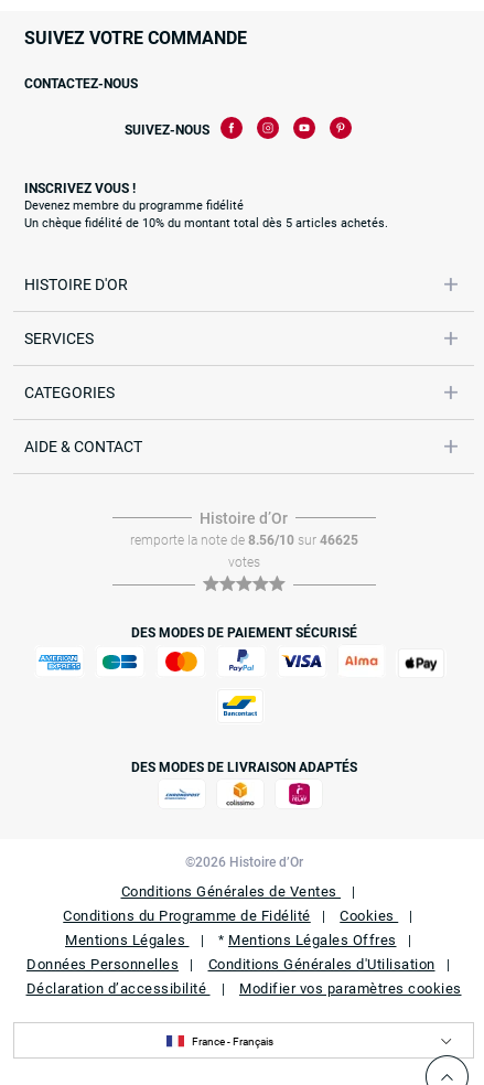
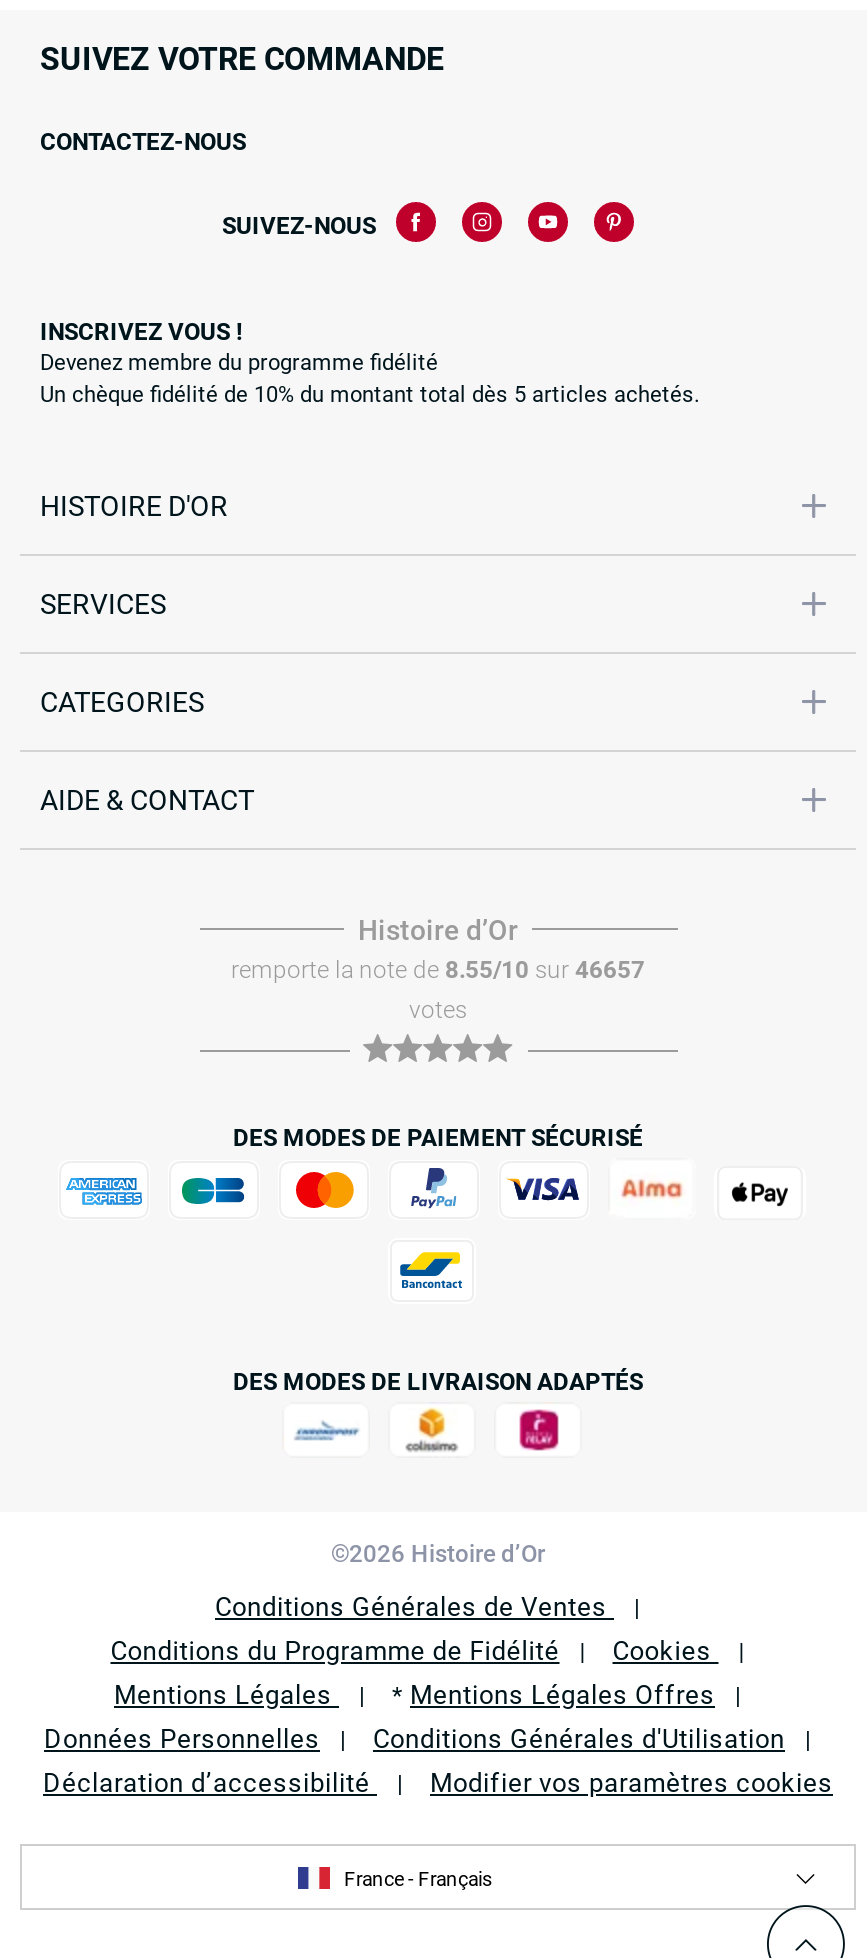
- remporte la note de 8.56/10 sur 46625
+ remporte la note de 8.55/10 sur 46657
